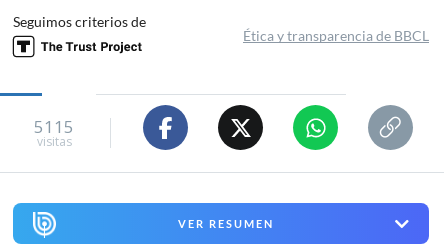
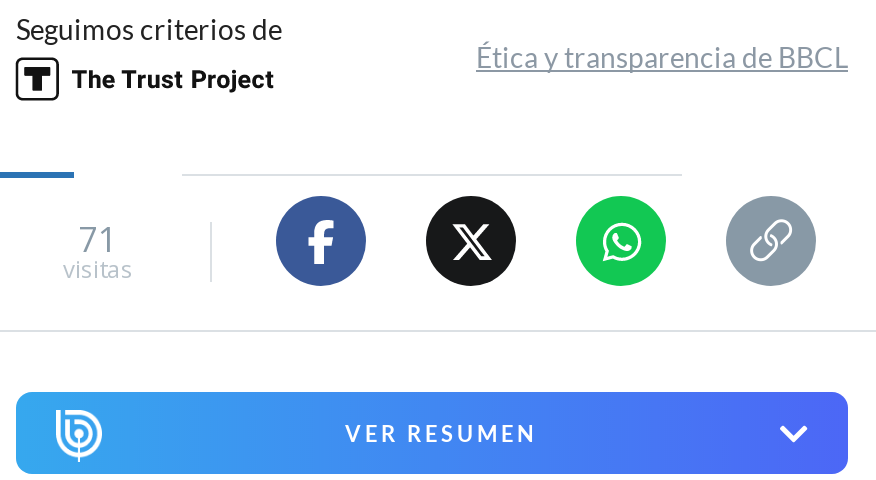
- 5115
+ 71
